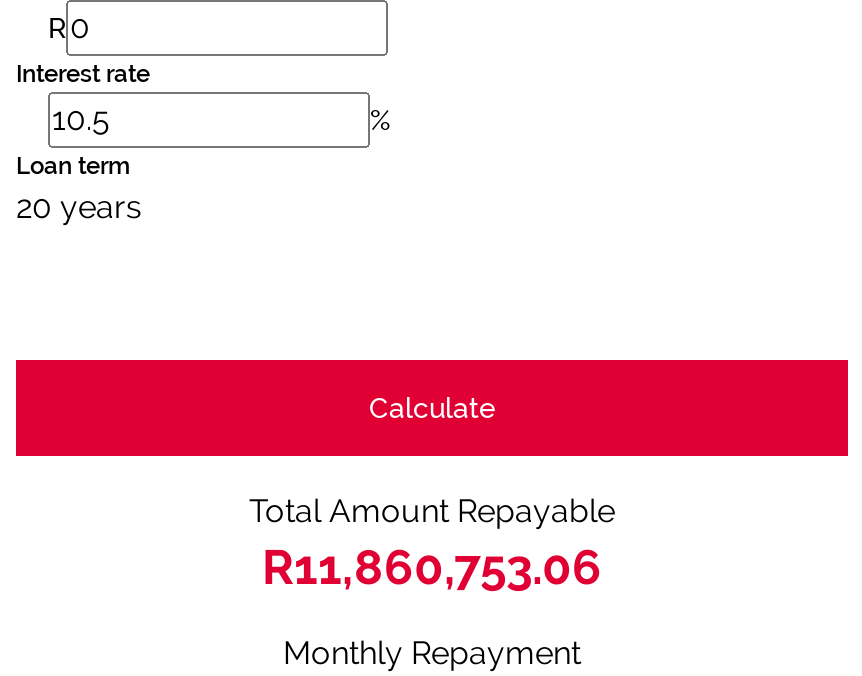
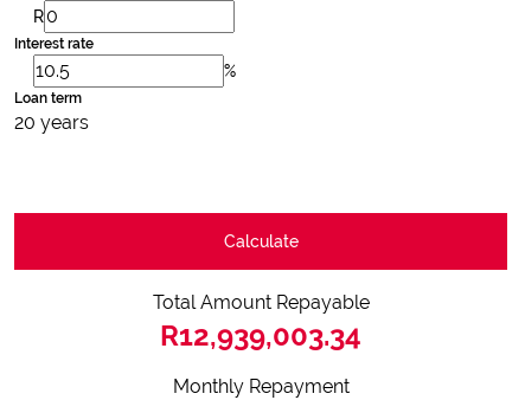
- R11,860,753.06
+ R12,939,003.34
